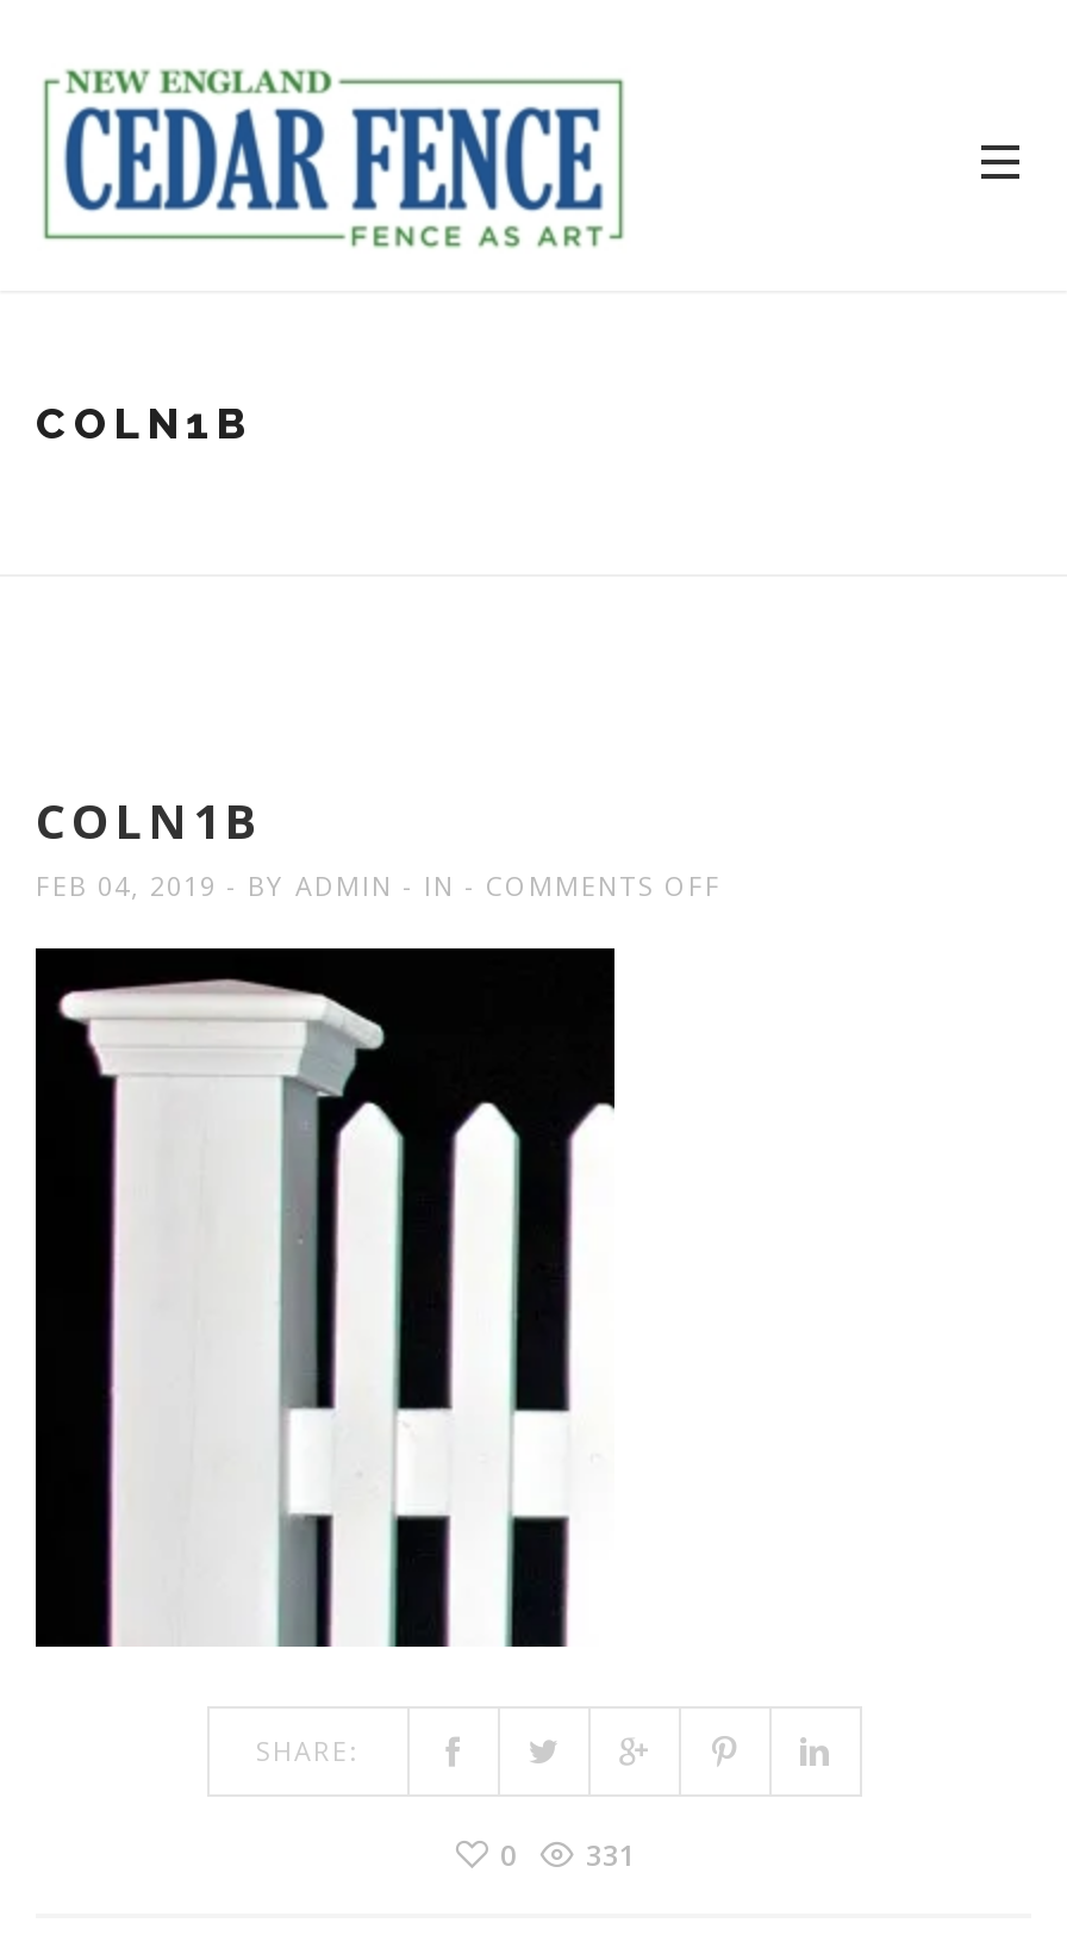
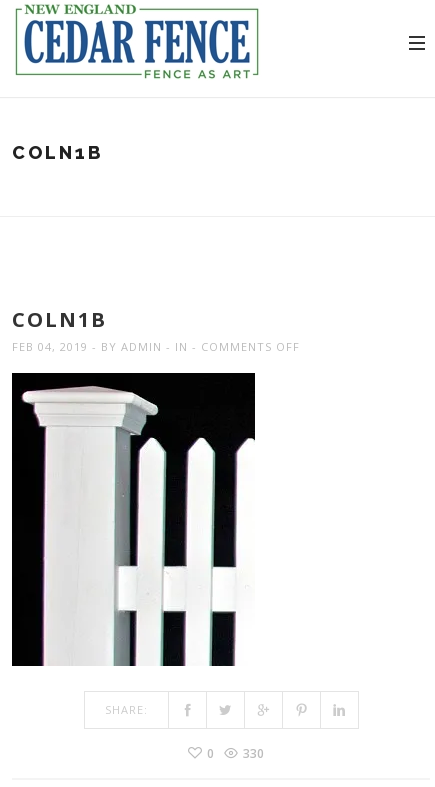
- 0 331
+ 0 330
